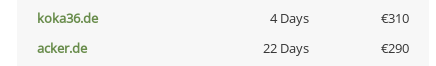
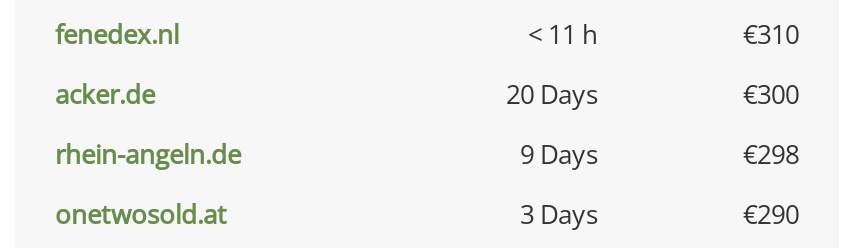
- koka36.de
- 4 Days
+ fenedex.nl
+ < 11 h

- 22 Days
+ 20 Days
+ €300
+ rhein-angeln.de
+ 9 Days
+ €298
+ onetwosold.at
+ 3 Days
